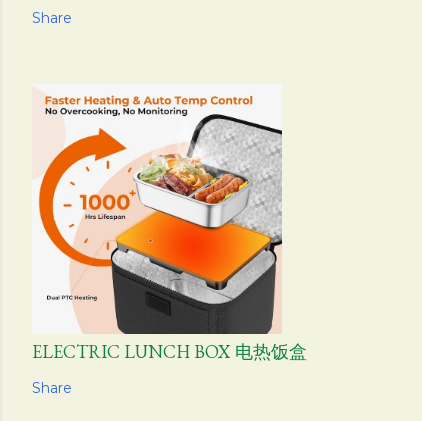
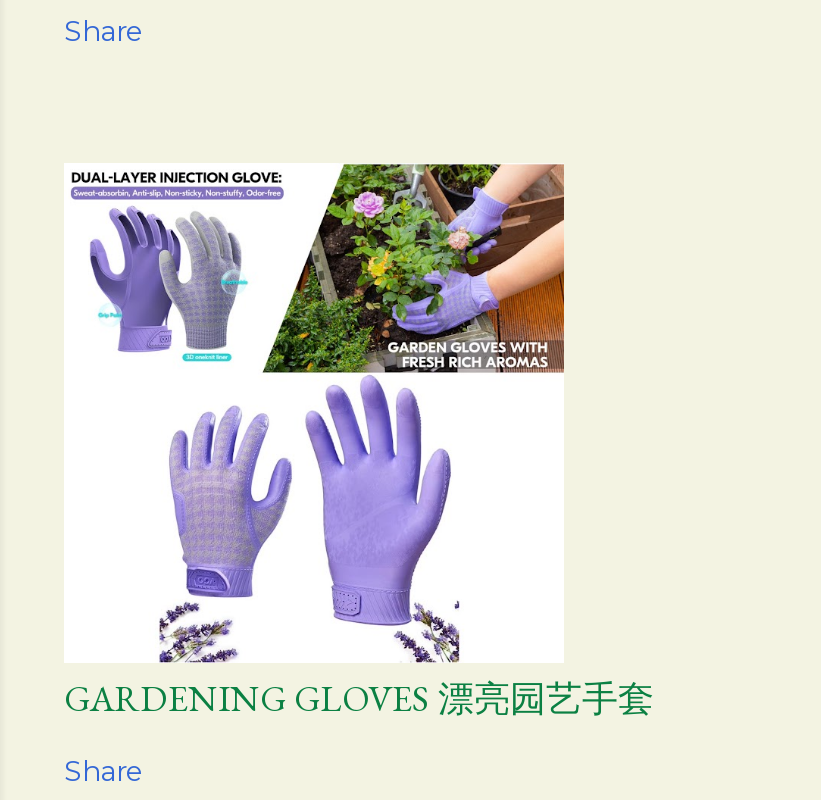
- [image]
- ELECTRIC LUNCH BOX 电热饭盒
+ [image]
+ GARDENING GLOVES 漂亮园艺手套
